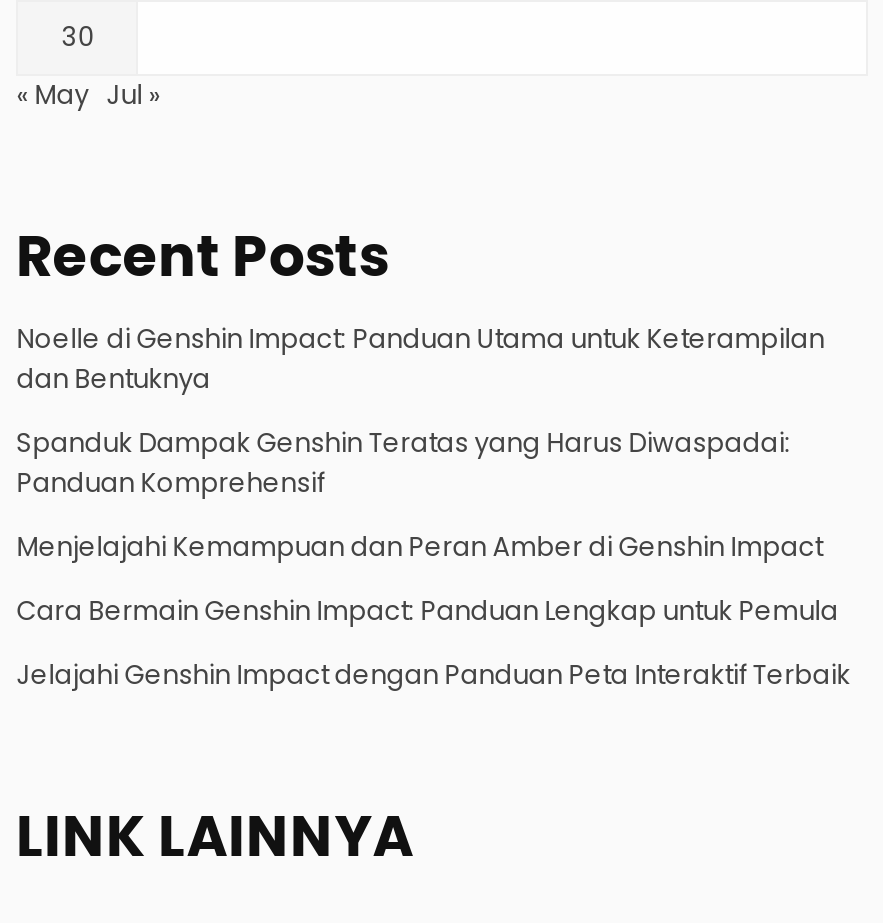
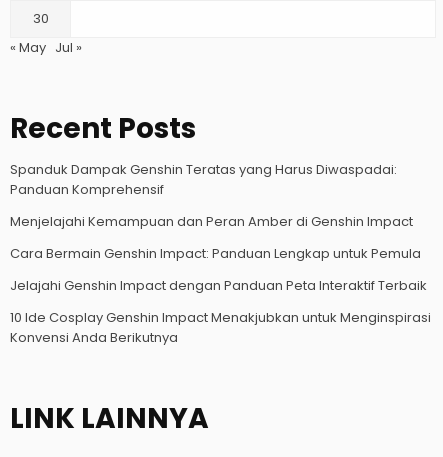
- Noelle di Genshin Impact: Panduan Utama untuk Keterampilan
- dan Bentuknya

moved up: Spanduk Dampak Genshin Teratas yang Harus Diwaspadai: | Panduan Komprehensif | Menjelajahi Kemampuan dan Peran Amber di Genshin Impact | Cara Bermain Genshin Impact: Panduan Lengkap untuk Pemula | Jelajahi Genshin Impact dengan Panduan Peta Interaktif Terbaik

+ 10 Ide Cosplay Genshin Impact Menakjubkan untuk Menginspirasi
+ Konvensi Anda Berikutnya
